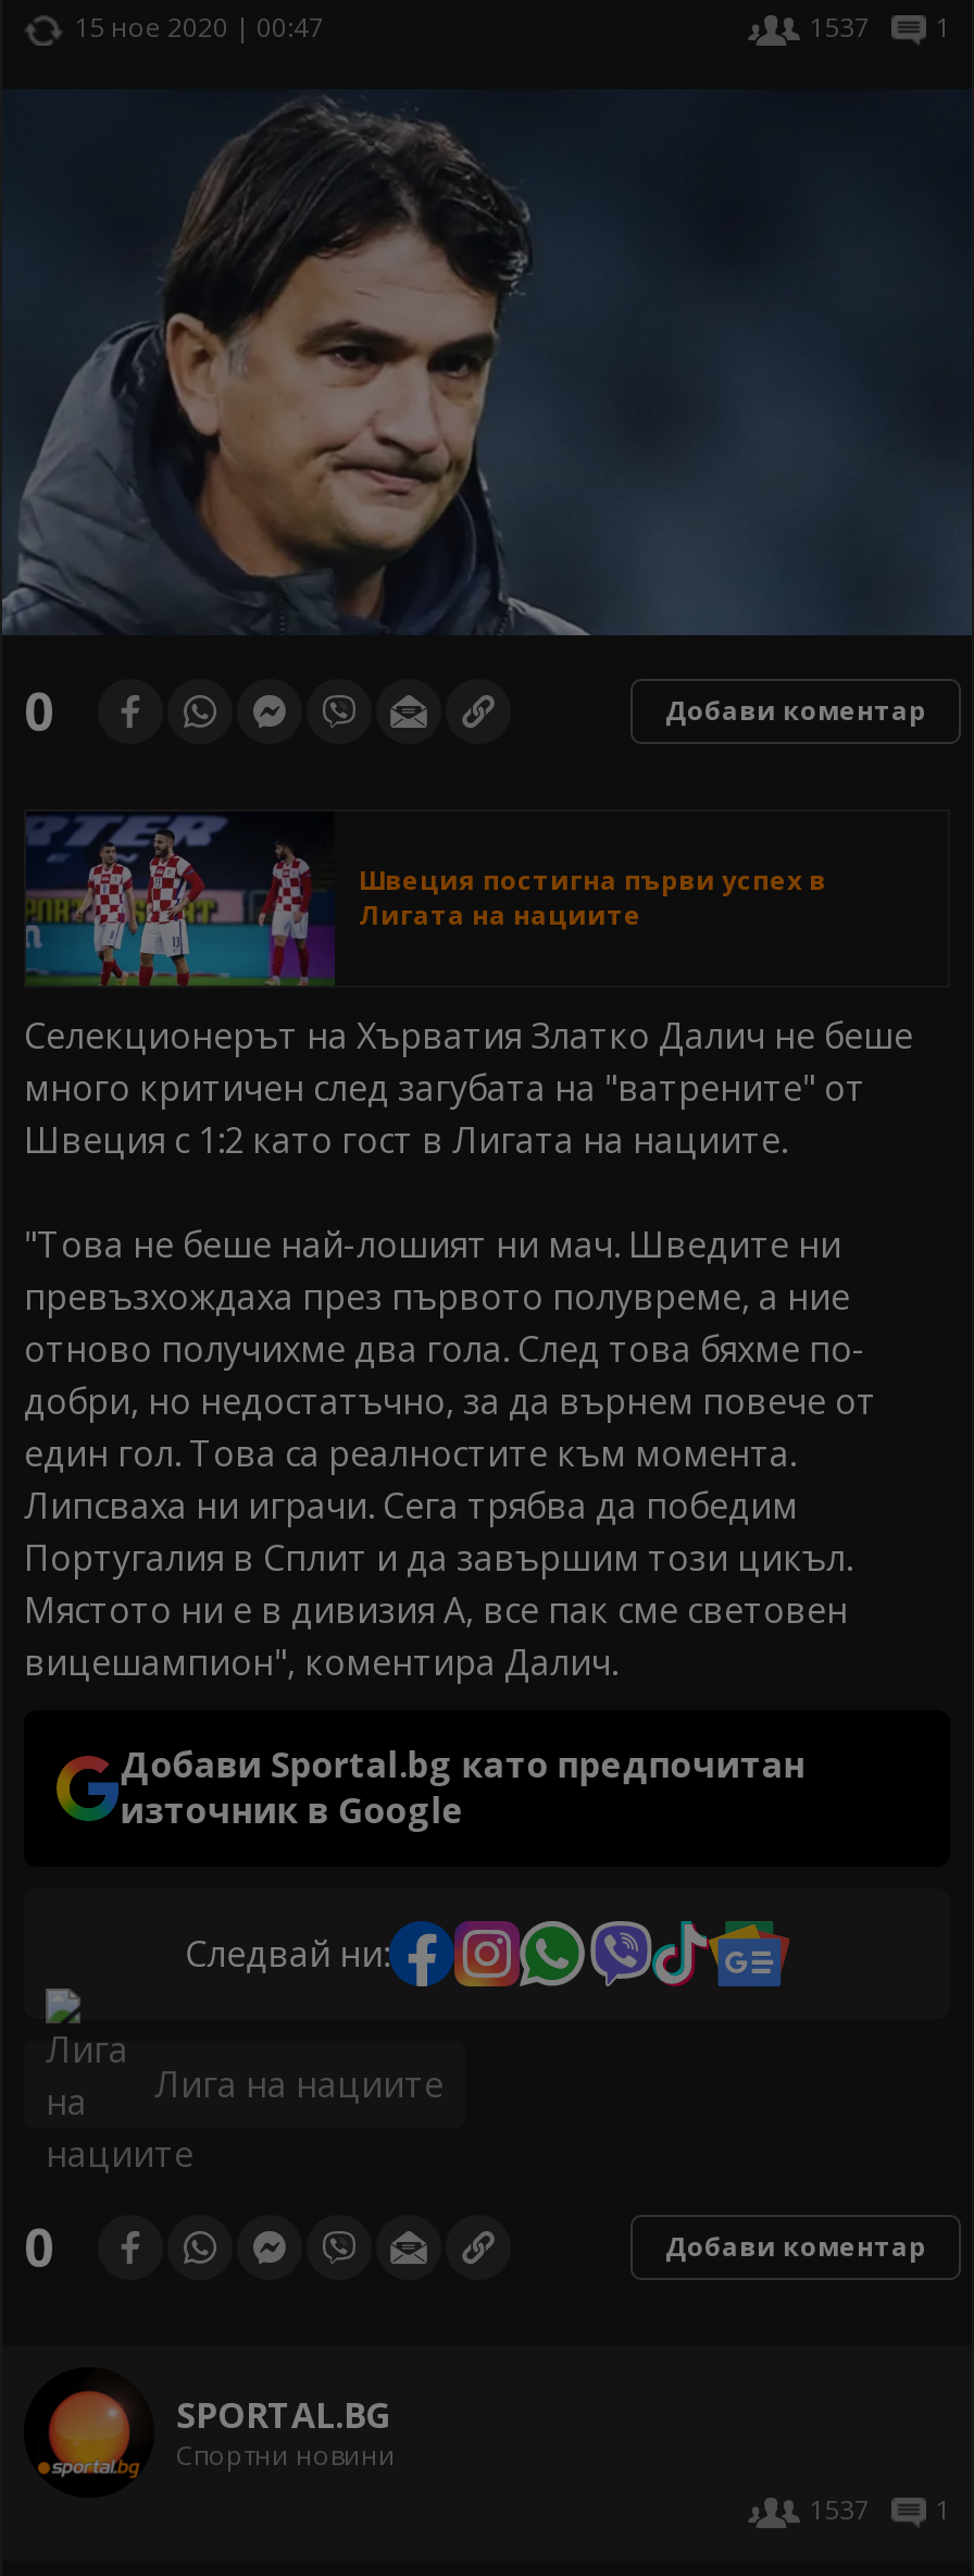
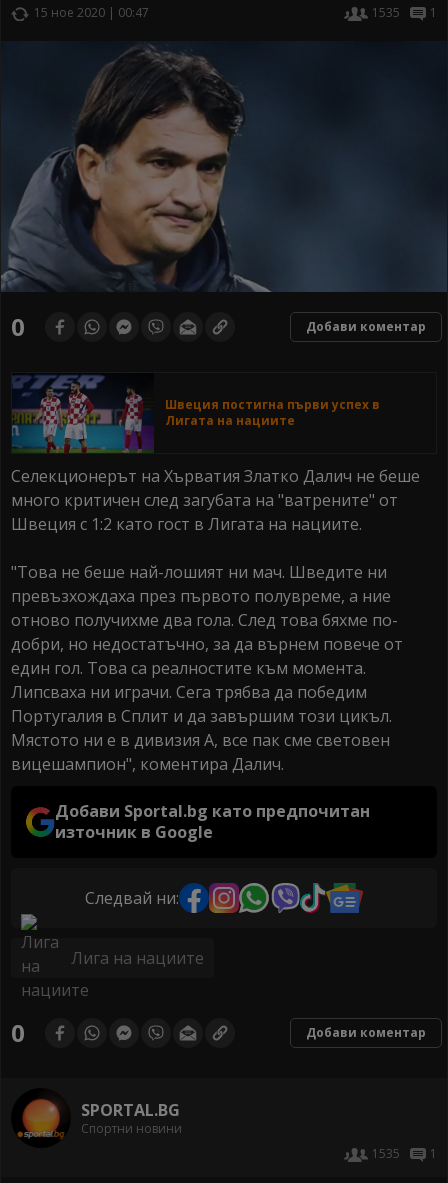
- 1537 1
+ 1535 1

- 1537 1
+ 1535 1
